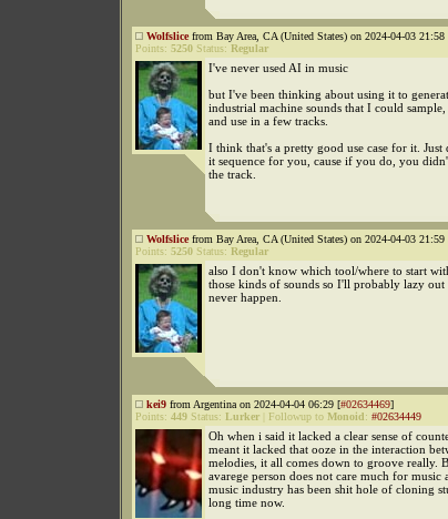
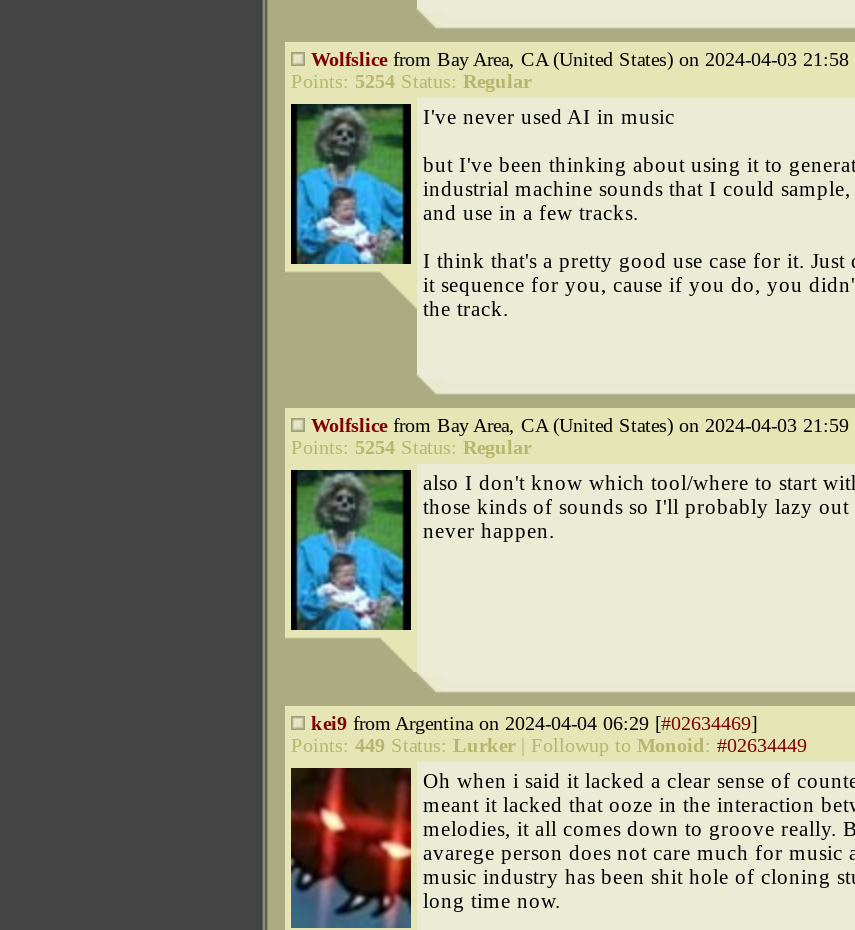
- Points: 5250 Status: Regular
+ Points: 5254 Status: Regular

- Points: 5250 Status: Regular
+ Points: 5254 Status: Regular
